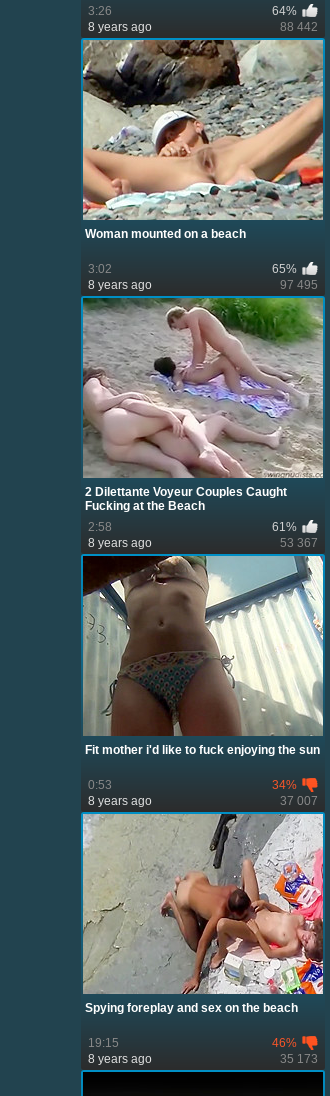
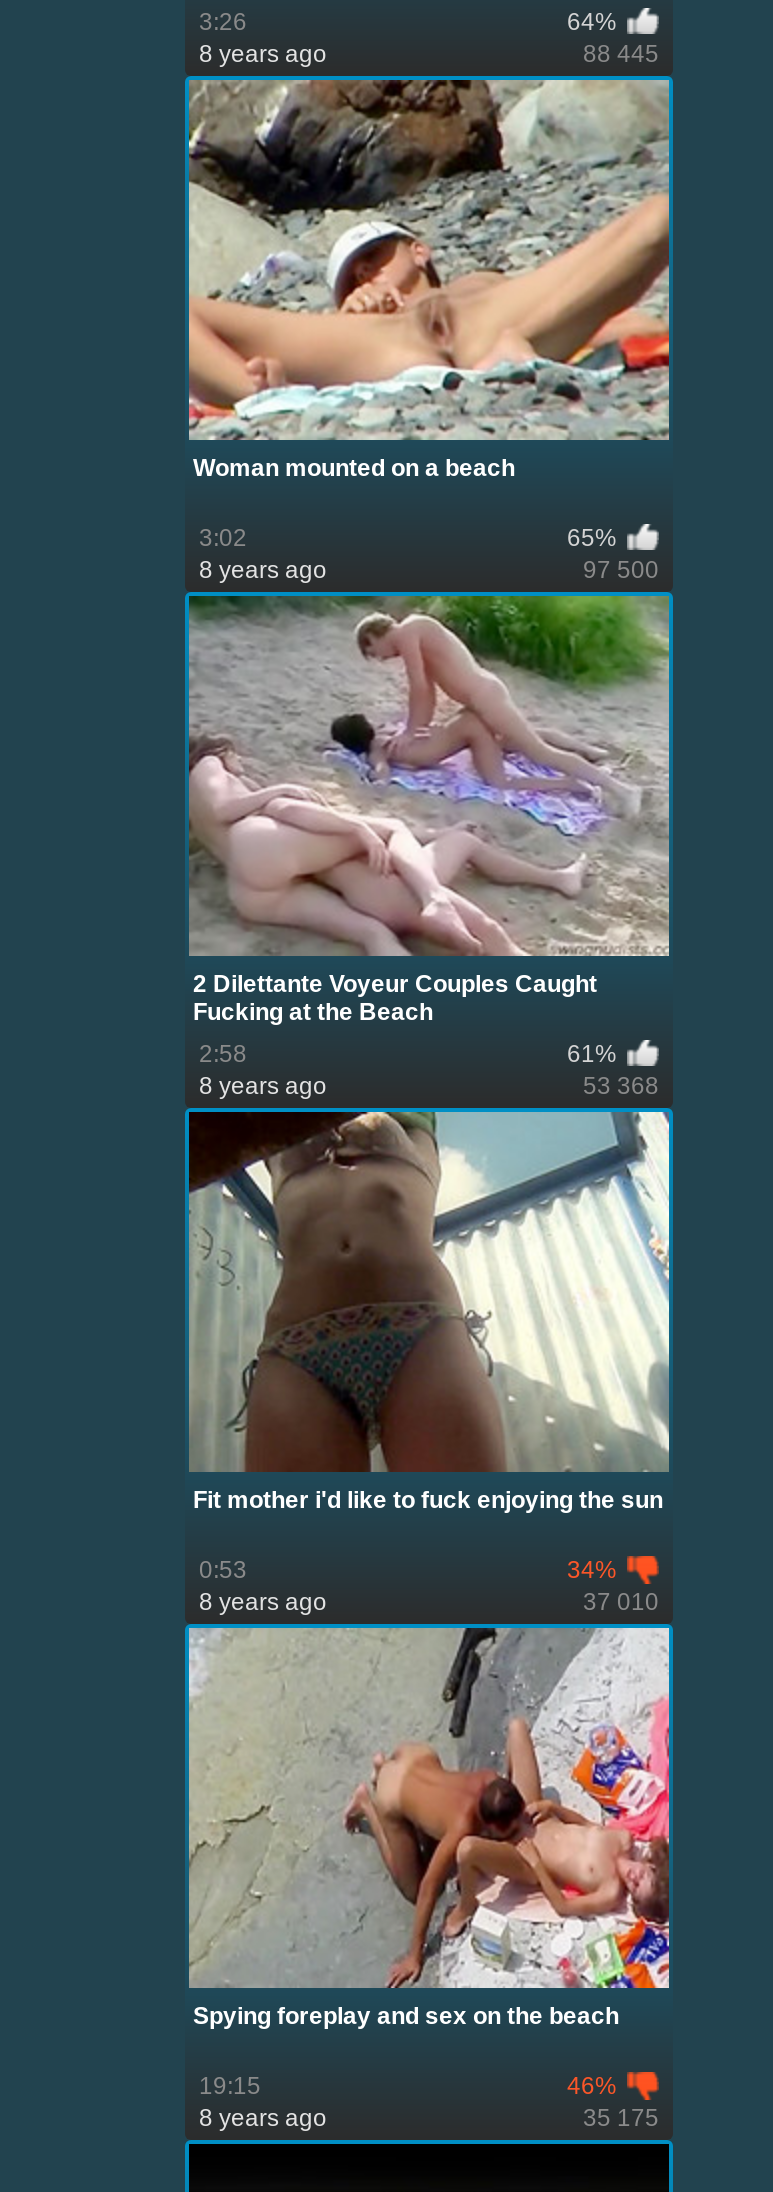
- 88 442
+ 88 445

- 97 495
+ 97 500

- 53 367
+ 53 368

- 37 007
+ 37 010

- 35 173
+ 35 175
